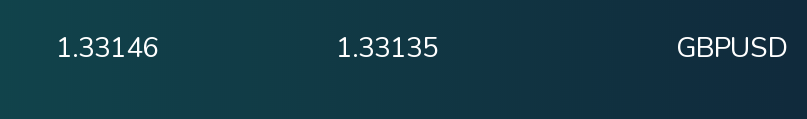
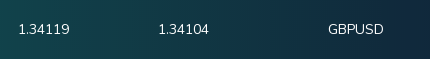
- 1.33146
+ 1.34119

- 1.33135
+ 1.34104
